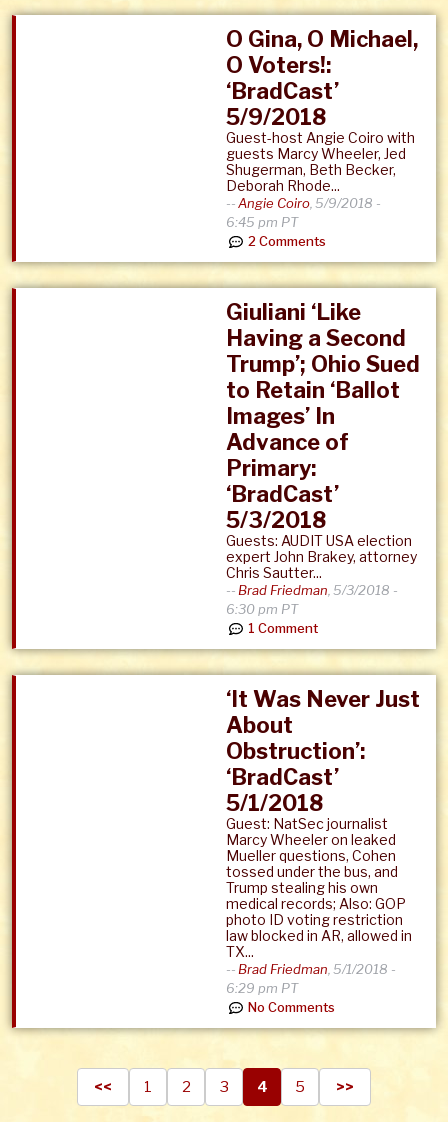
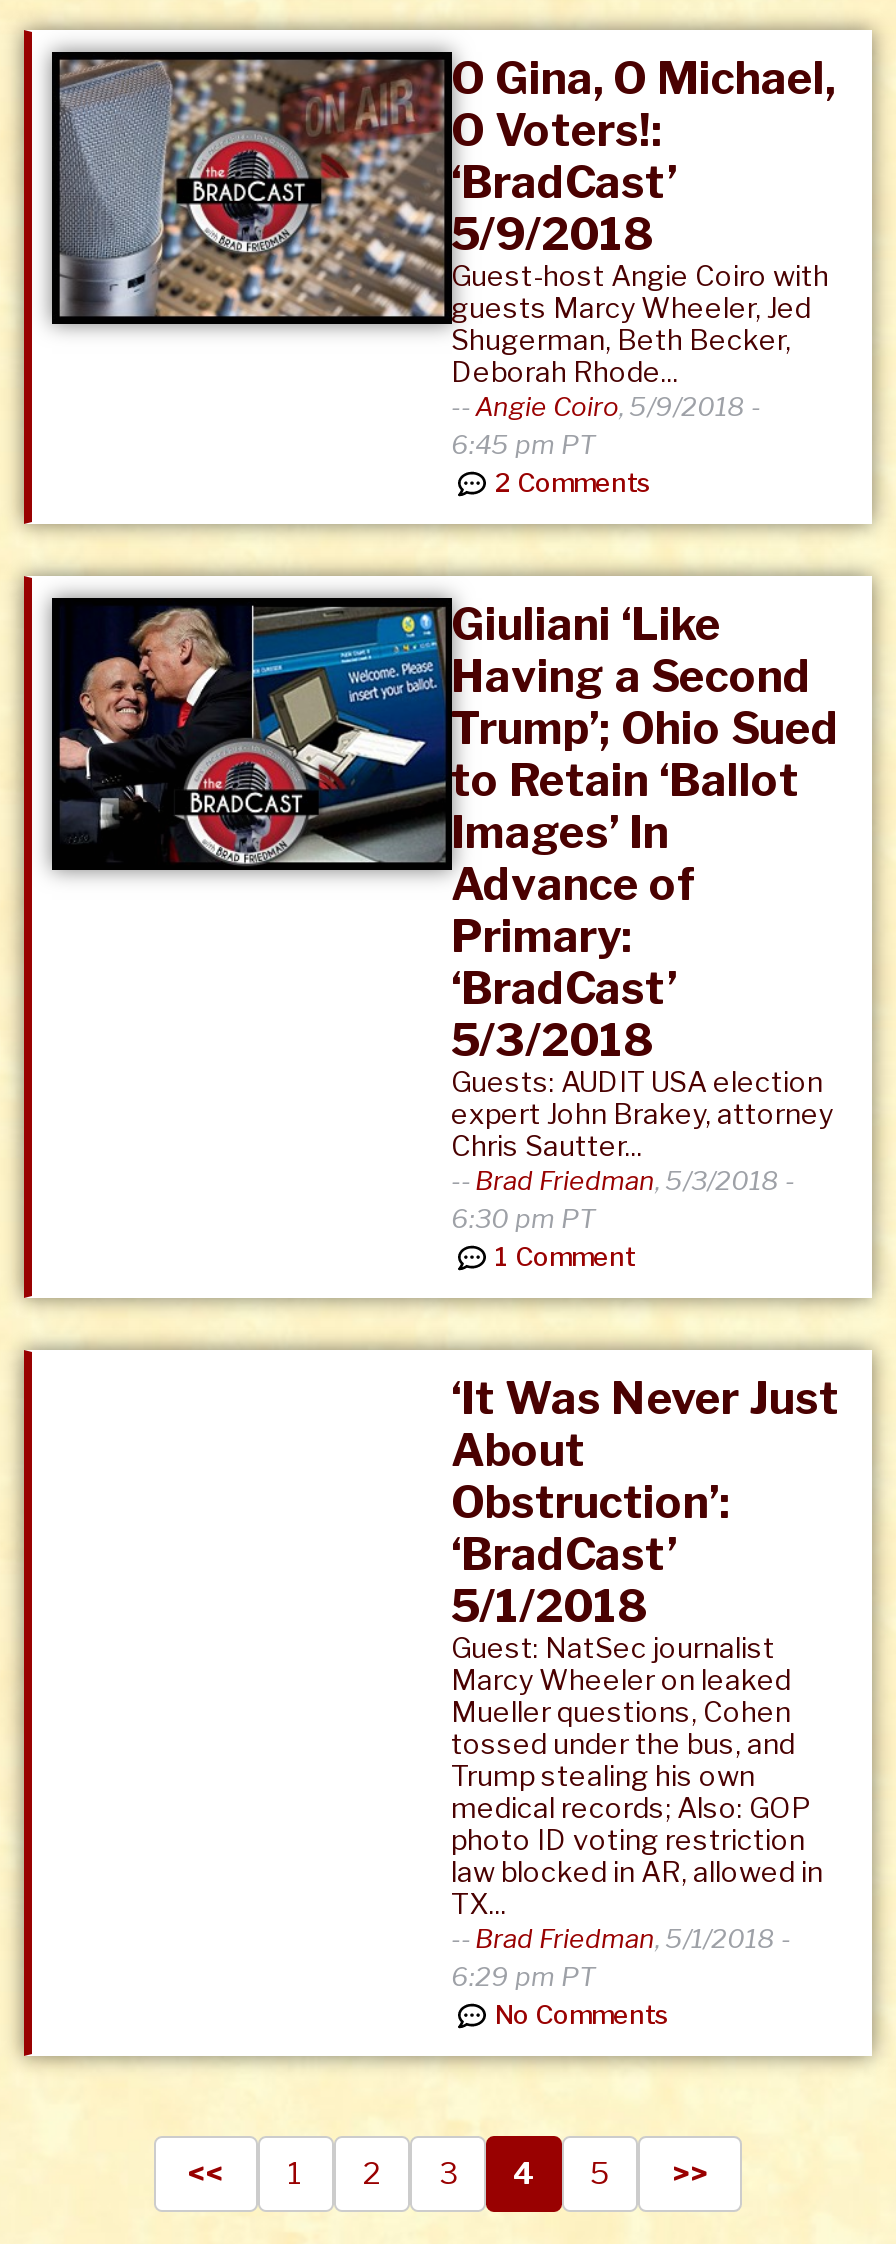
+ [image]

+ [image]
